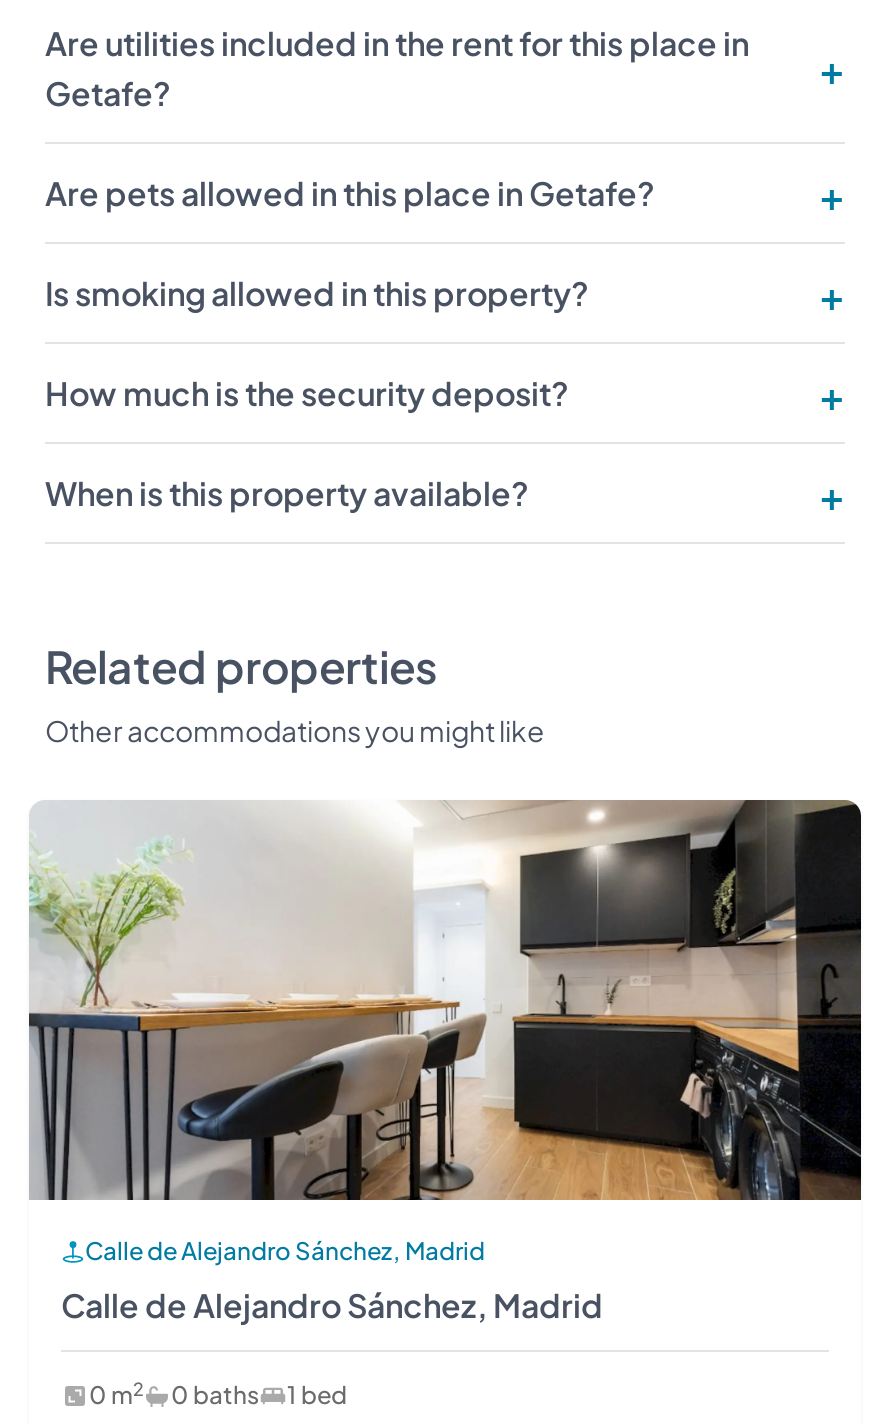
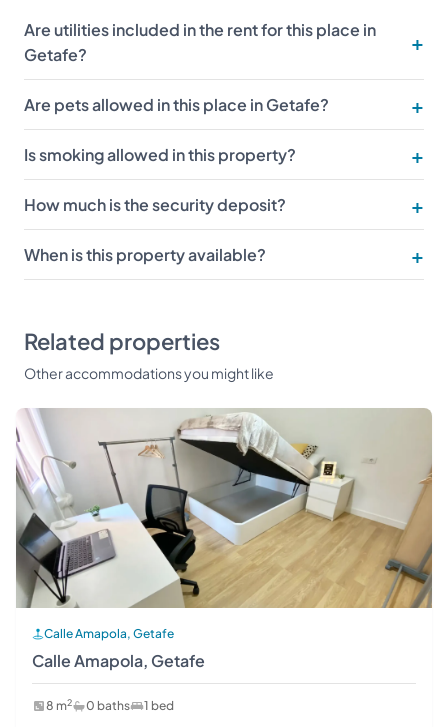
- [image]
- Calle de Alejandro Sánchez, Madrid
- Calle de Alejandro Sánchez, Madrid
+ [image]
+ Calle Amapola, Getafe
+ Calle Amapola, Getafe

- 0 m2 0 baths 1 bed
+ 8 m2 0 baths 1 bed
